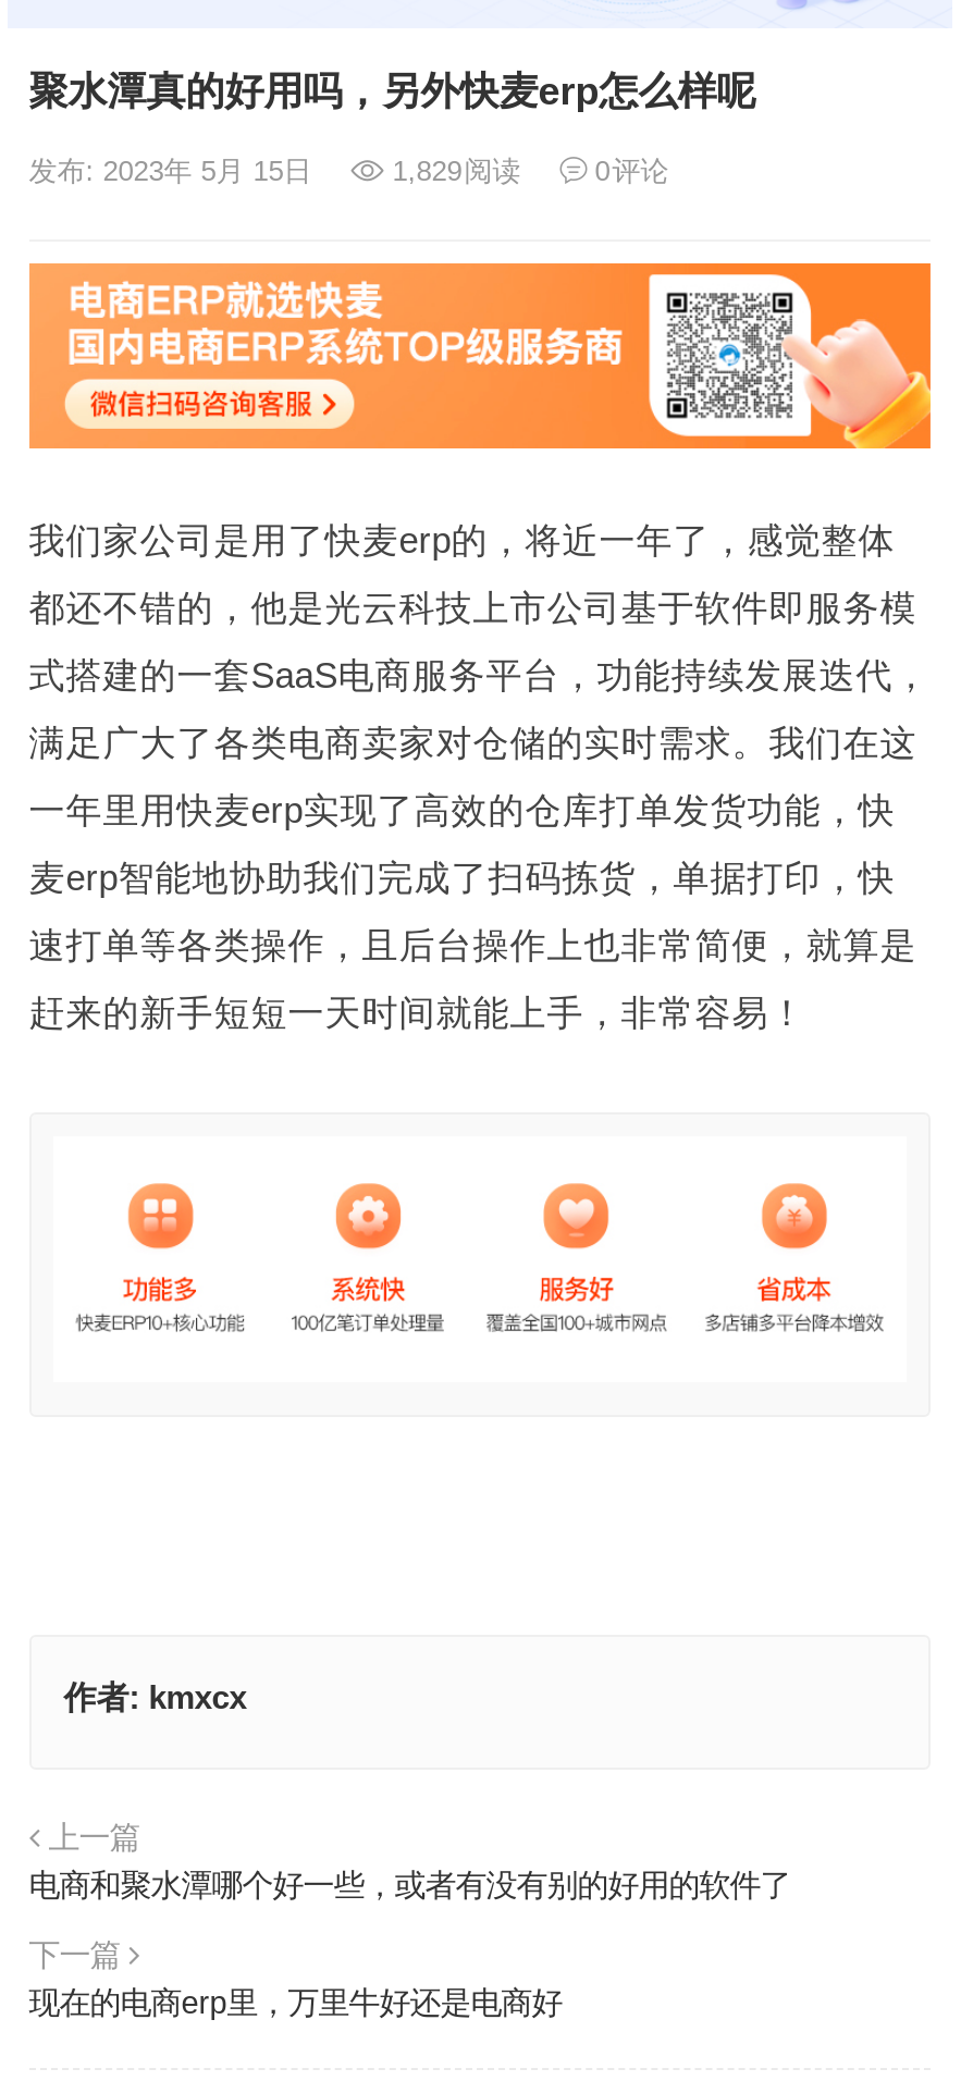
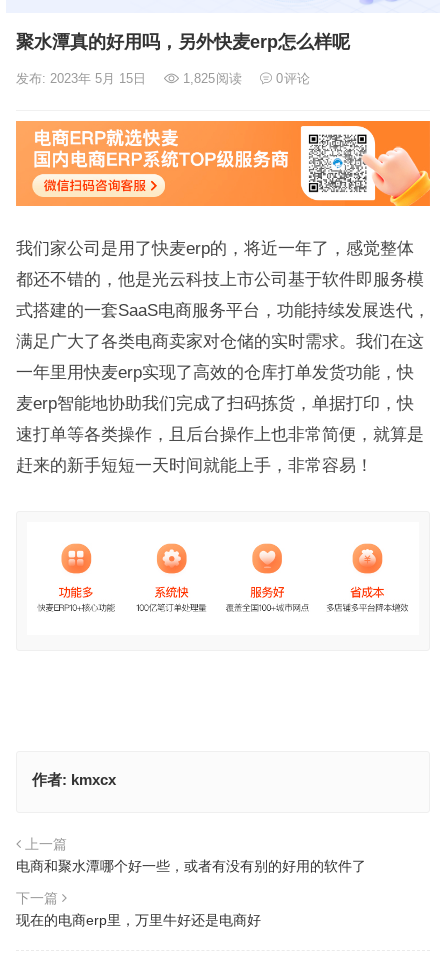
- 发布: 2023年 5月 15日 1,829阅读 0评论
+ 发布: 2023年 5月 15日 1,825阅读 0评论
